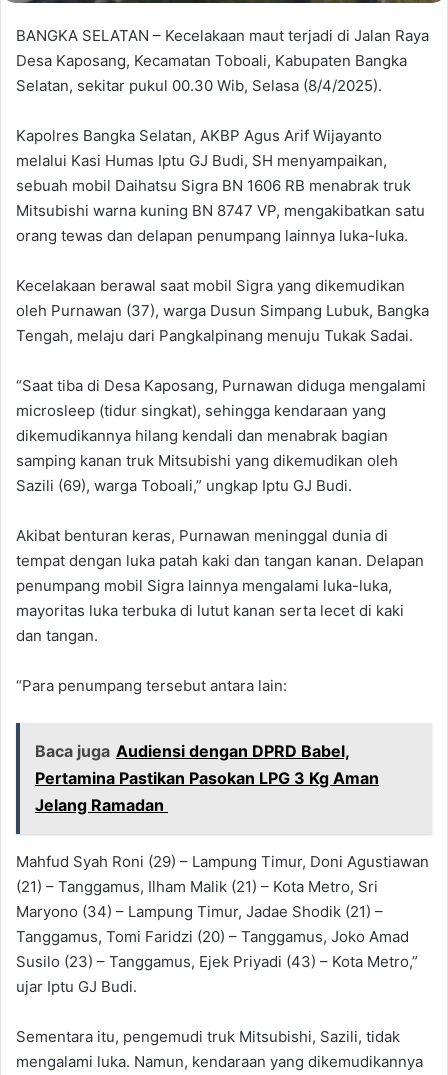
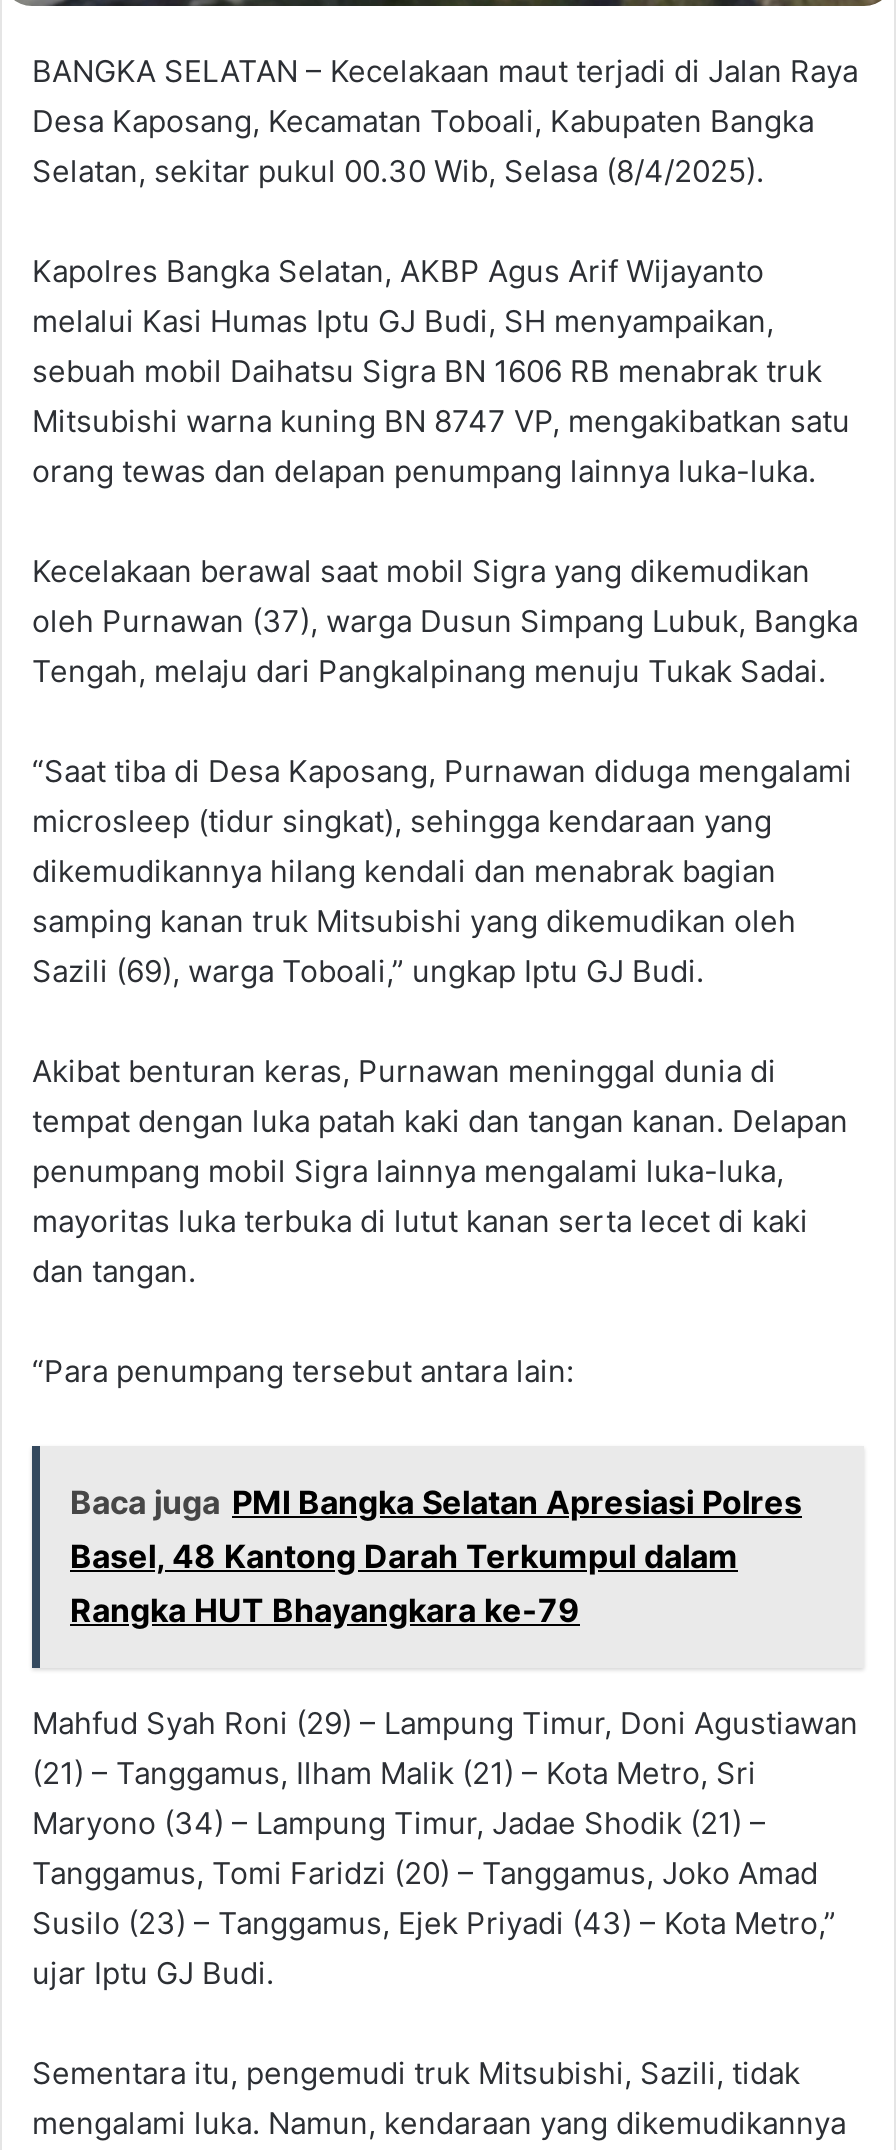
- Baca juga Audiensi dengan DPRD Babel,
- Pertamina Pastikan Pasokan LPG 3 Kg Aman
- Jelang Ramadan
+ Baca juga PMI Bangka Selatan Apresiasi Polres
+ Basel, 48 Kantong Darah Terkumpul dalam
+ Rangka HUT Bhayangkara ke-79
